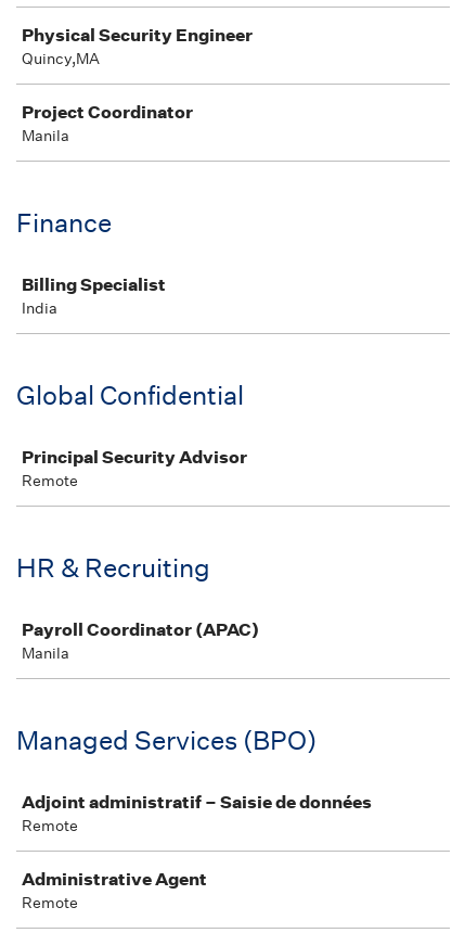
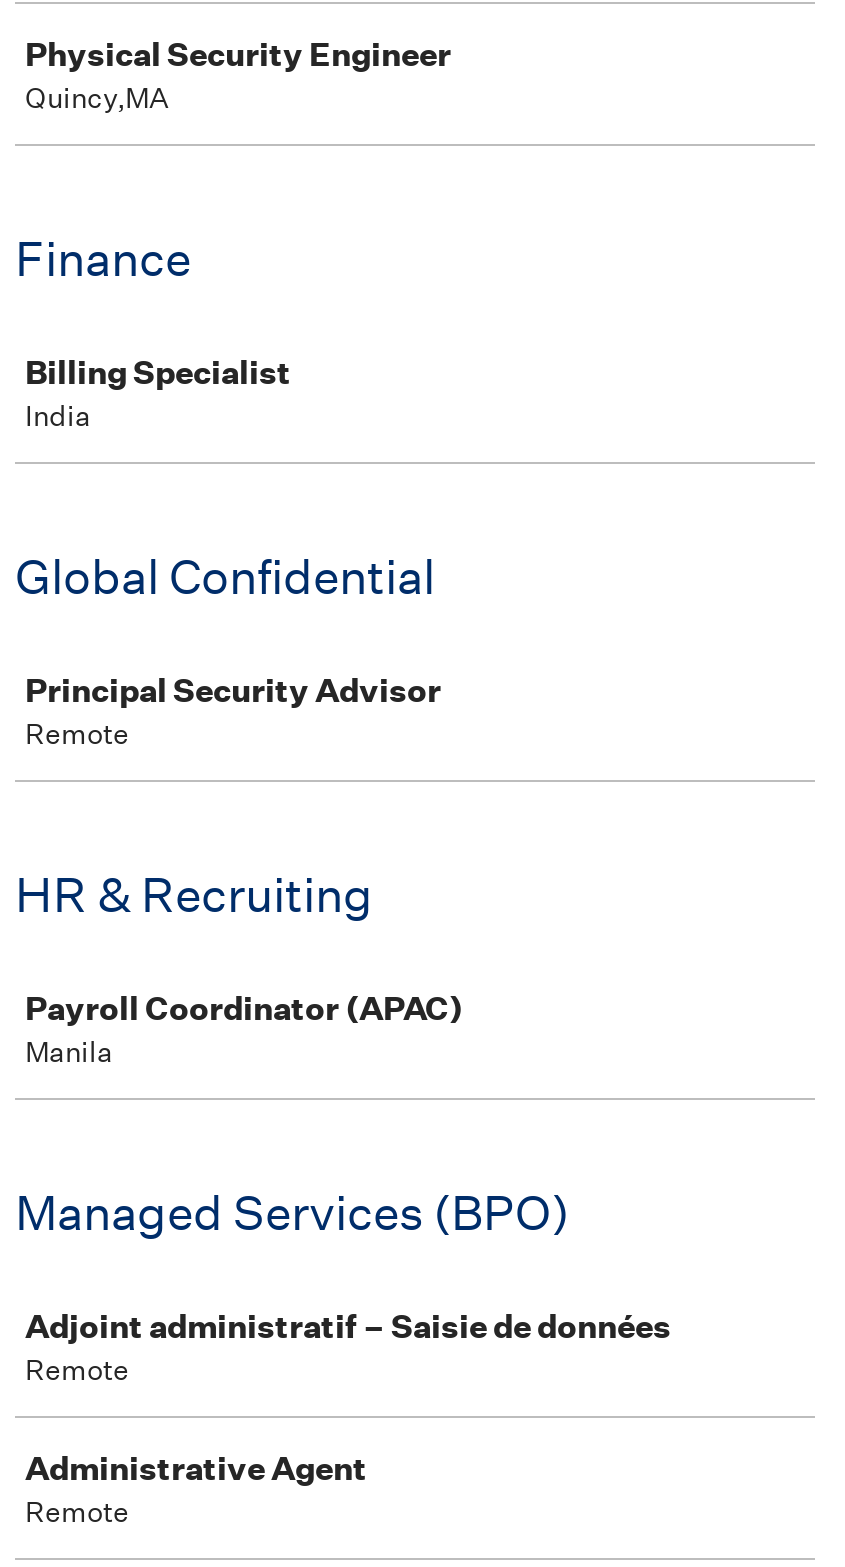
- Project Coordinator
- Manila
